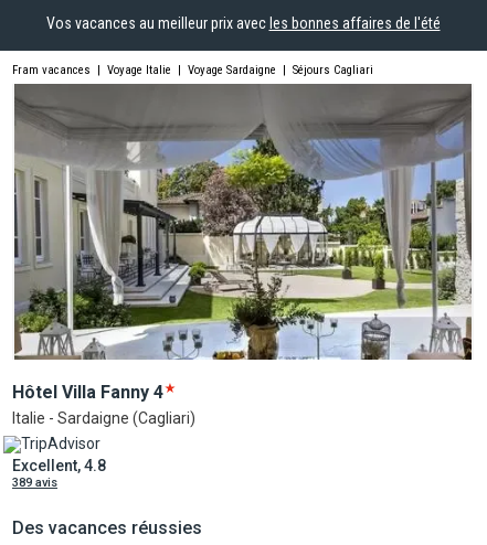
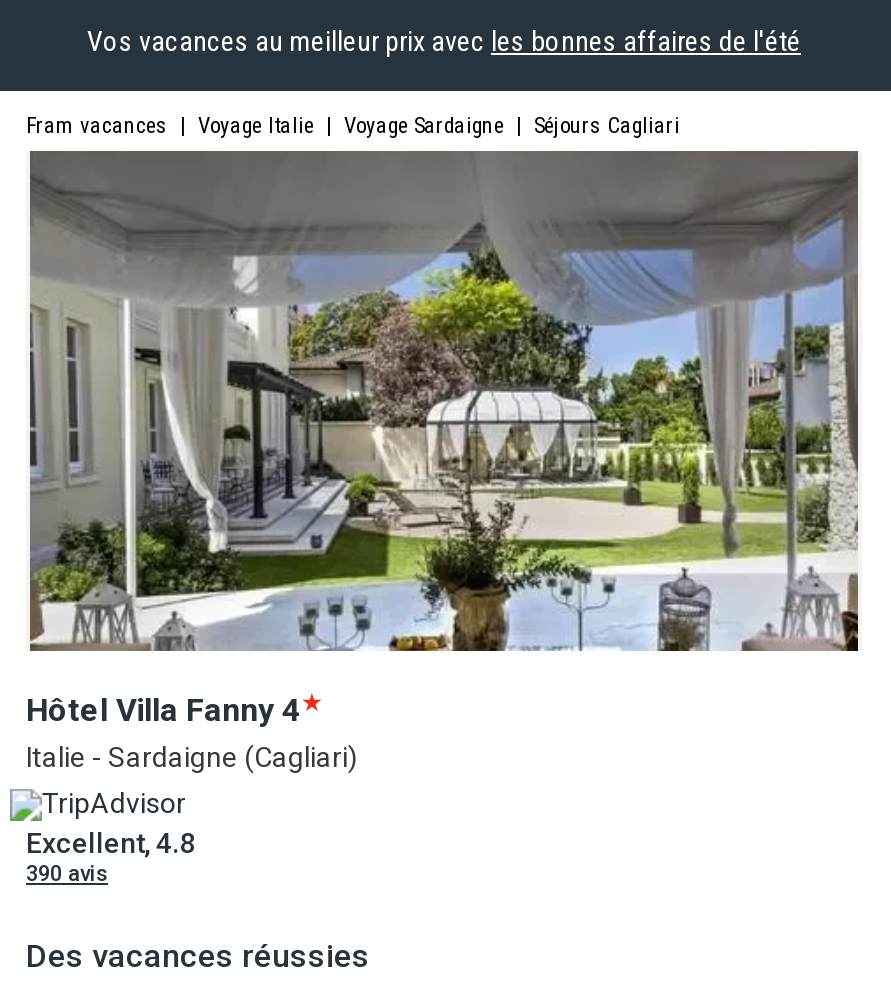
- 389 avis
+ 390 avis
